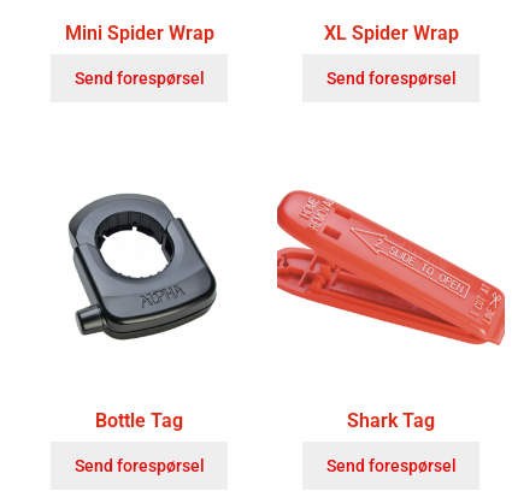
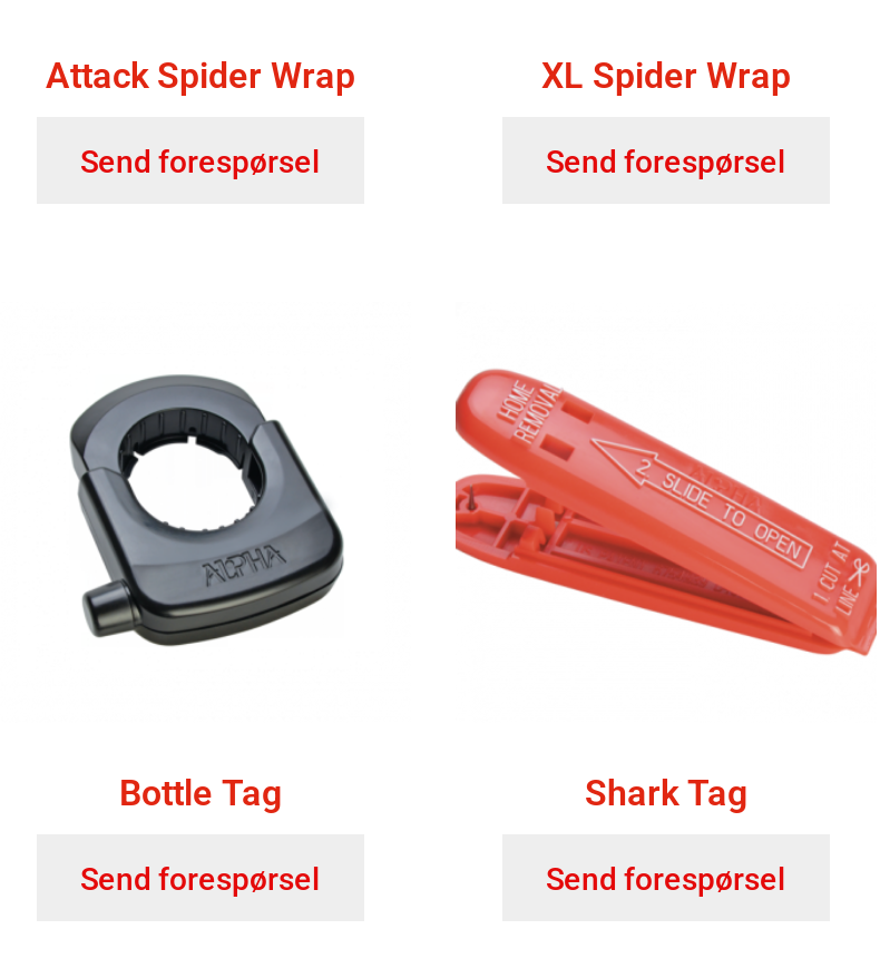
- Mini Spider Wrap
+ Attack Spider Wrap
